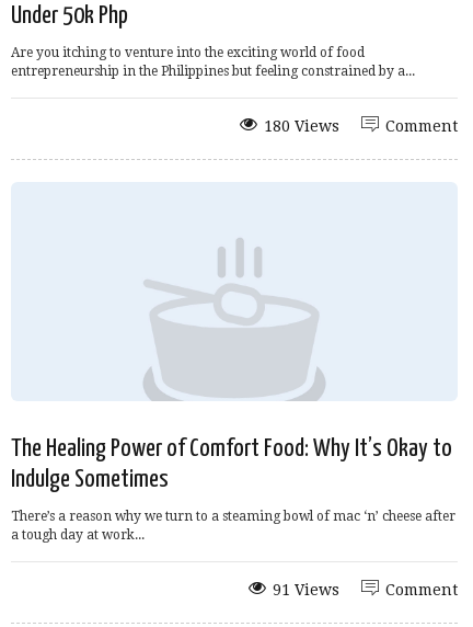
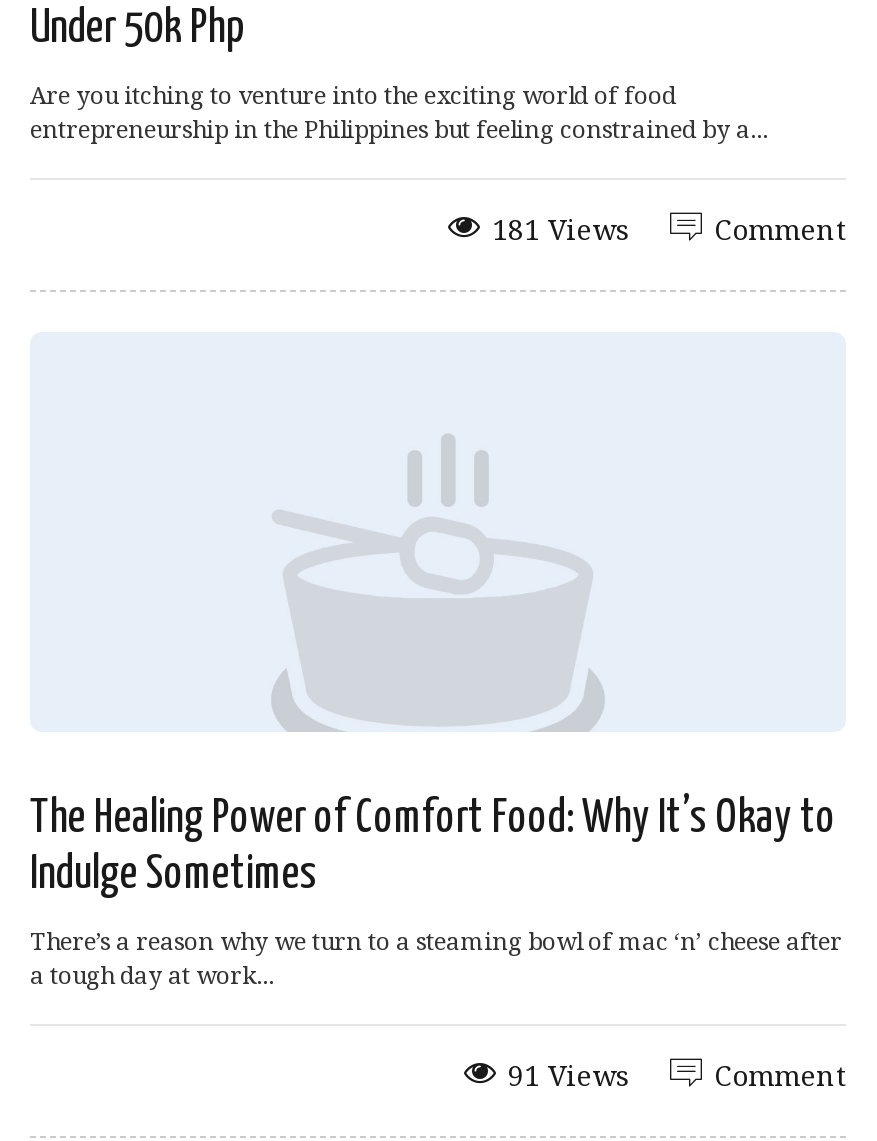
- 180 Views
+ 181 Views
